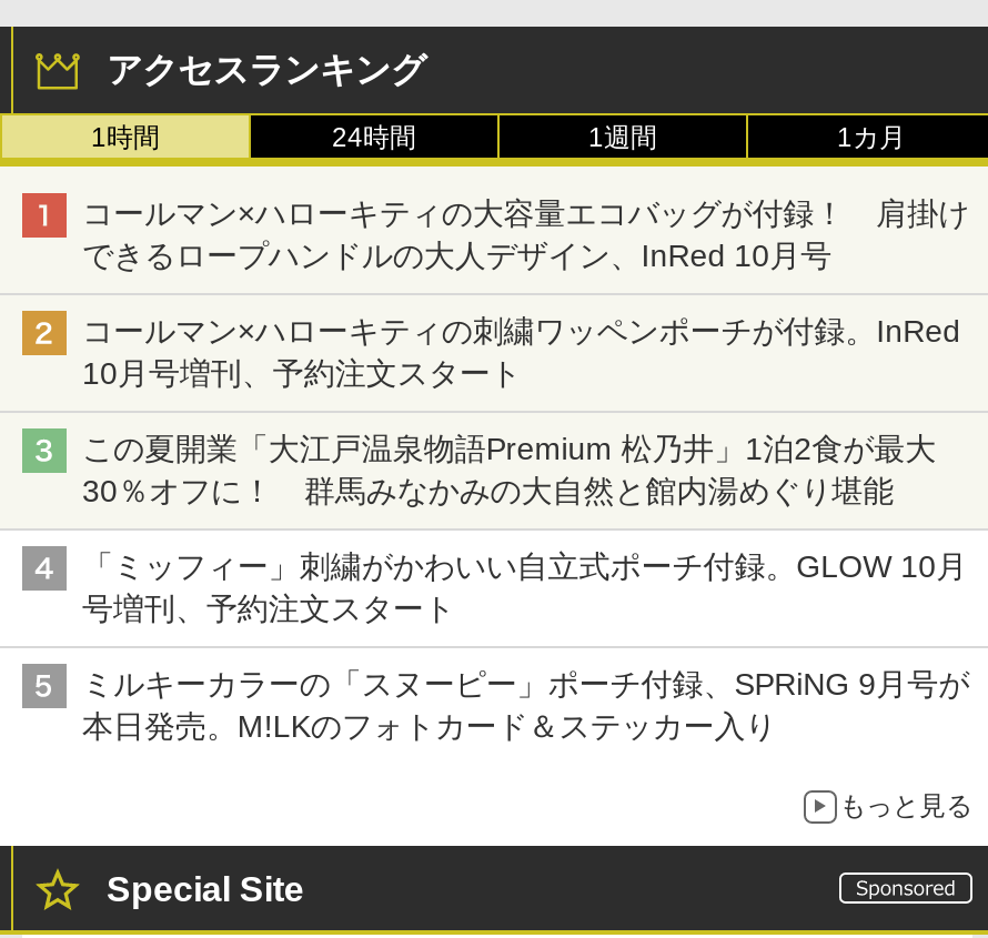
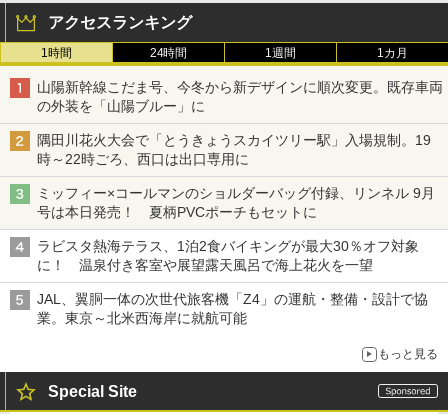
- コールマン×ハローキティの大容量エコバッグが付録！ 肩掛け
- できるロープハンドルの大人デザイン、InRed 10月号
+ 山陽新幹線こだま号、今冬から新デザインに順次変更。既存車両
+ の外装を「山陽ブルー」に

- コールマン×ハローキティの刺繍ワッペンポーチが付録。InRed
- 10月号増刊、予約注文スタート
+ 隅田川花火大会で「とうきょうスカイツリー駅」入場規制。19
+ 時～22時ごろ、西口は出口専用に

- この夏開業「大江戸温泉物語Premium 松乃井」1泊2食が最大
- 30％オフに！ 群馬みなかみの大自然と館内湯めぐり堪能
+ ミッフィー×コールマンのショルダーバッグ付録、リンネル 9月
+ 号は本日発売！ 夏柄PVCポーチもセットに

- 「ミッフィー」刺繍がかわいい自立式ポーチ付録。GLOW 10月
- 号増刊、予約注文スタート
+ ラビスタ熱海テラス、1泊2食バイキングが最大30％オフ対象
+ に！ 温泉付き客室や展望露天風呂で海上花火を一望

- ミルキーカラーの「スヌーピー」ポーチ付録、SPRiNG 9月号が
- 本日発売。M!LKのフォトカード＆ステッカー入り
+ JAL、翼胴一体の次世代旅客機「Z4」の運航・整備・設計で協
+ 業。東京～北米西海岸に就航可能
